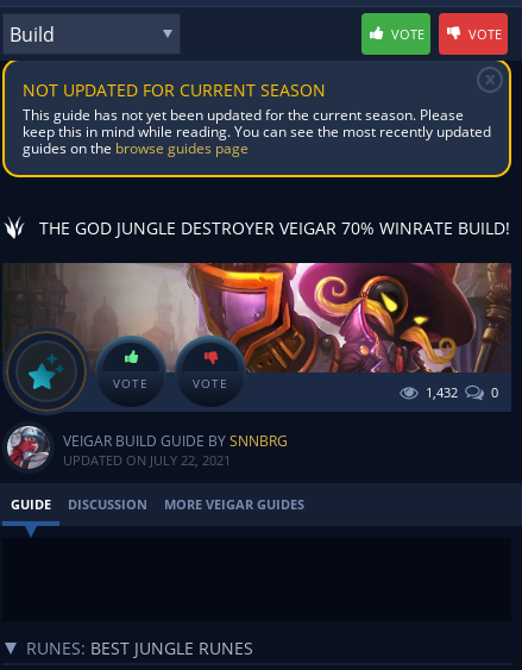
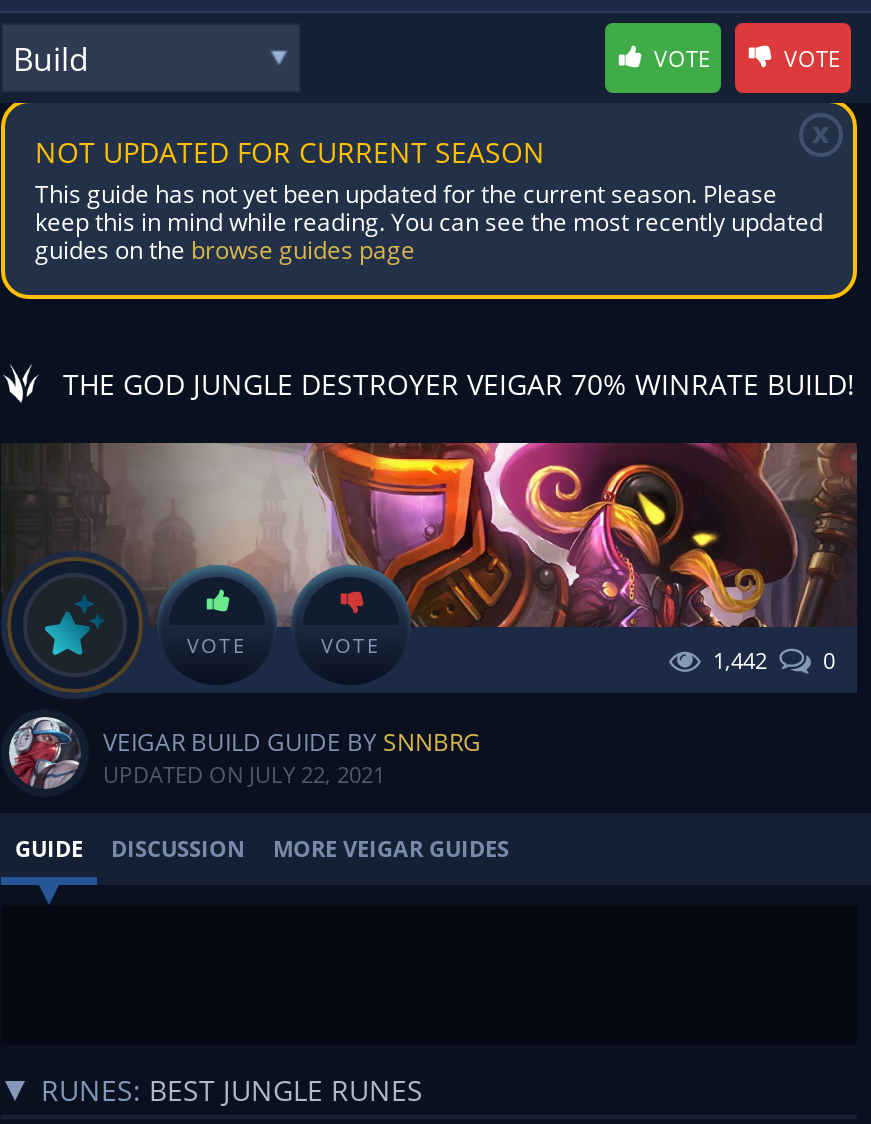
- 1,432 0
+ 1,442 0
